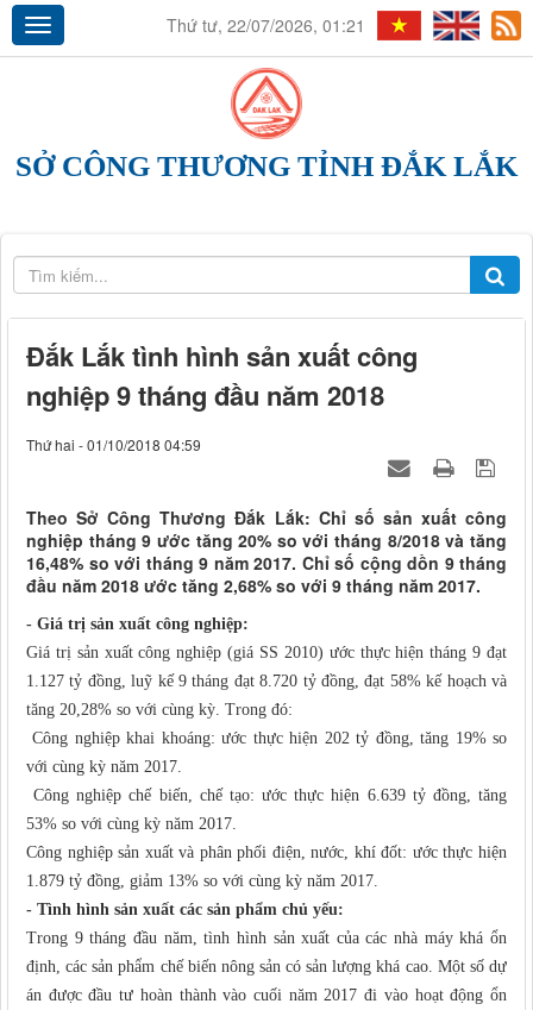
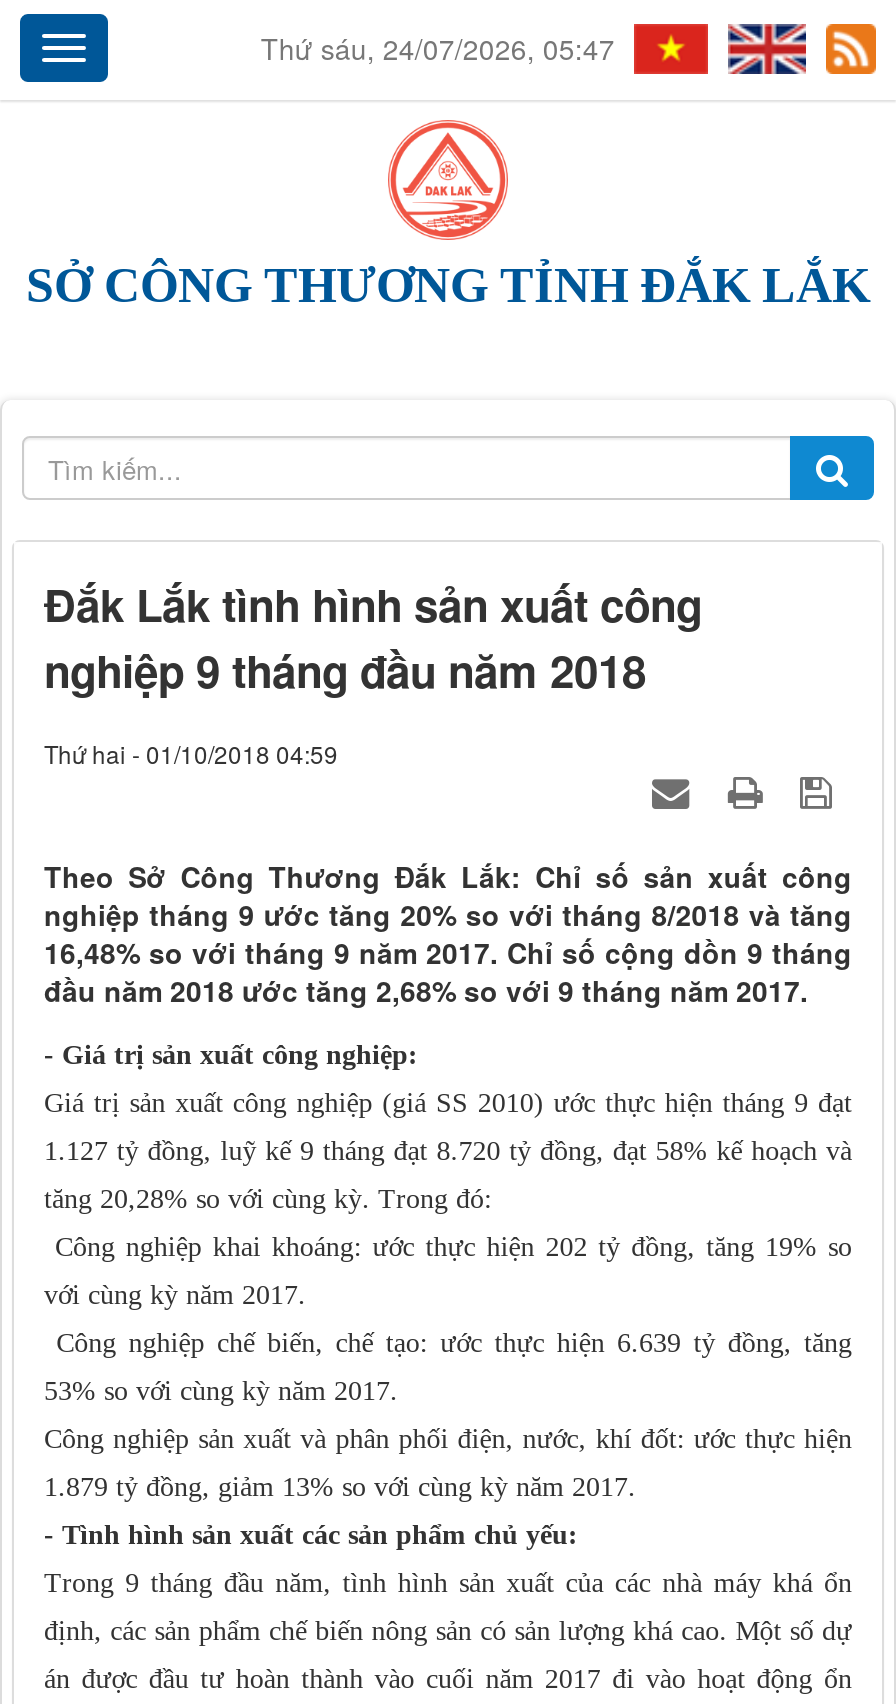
- Thứ tư, 22/07/2026, 01:21
+ Thứ sáu, 24/07/2026, 05:47
